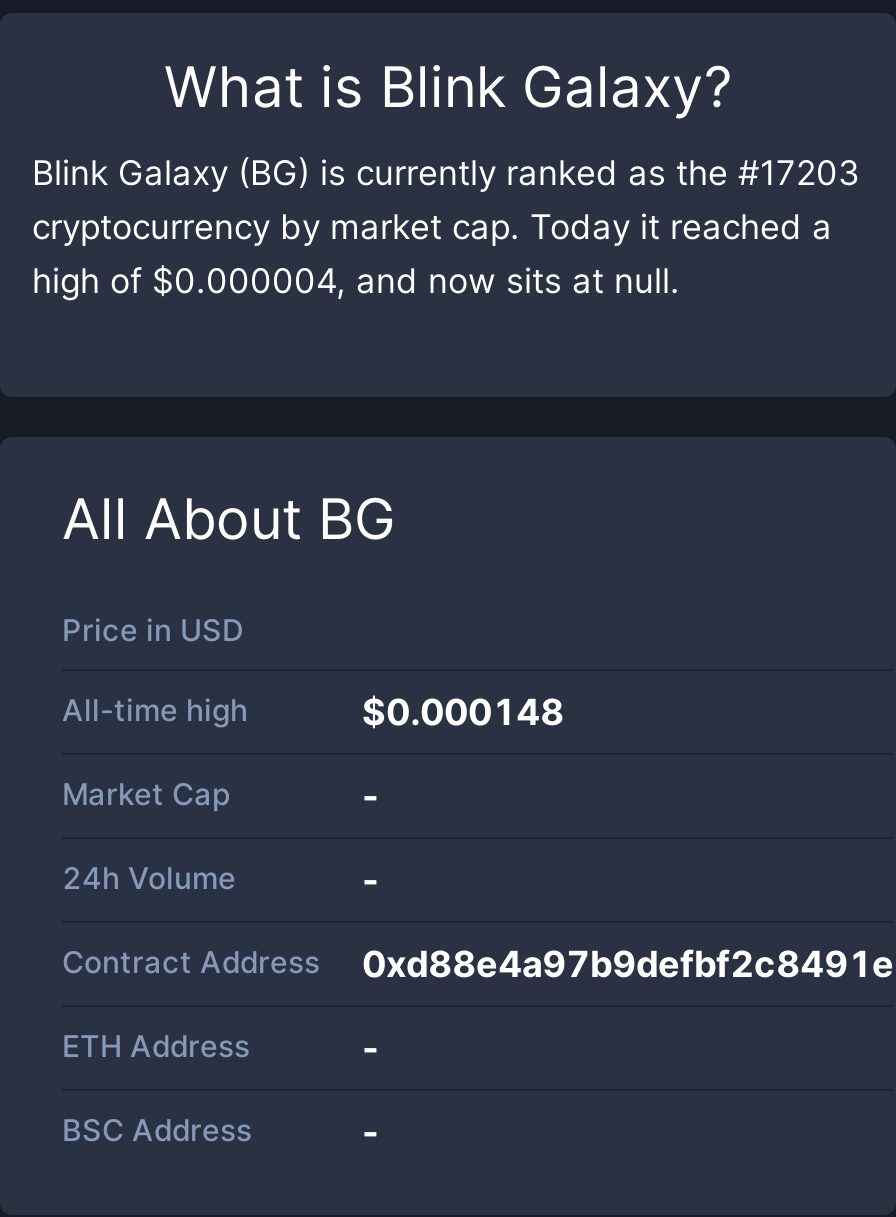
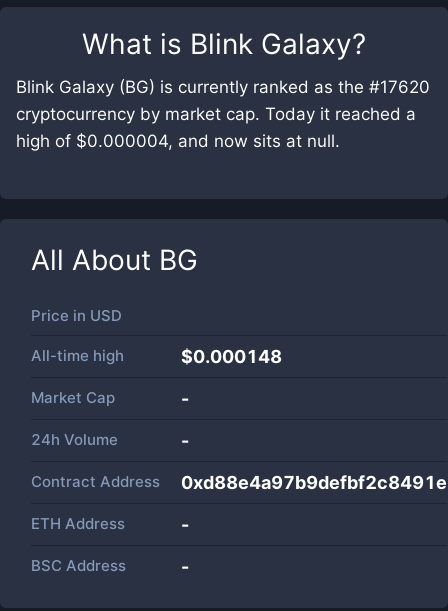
- Blink Galaxy (BG) is currently ranked as the #17203
+ Blink Galaxy (BG) is currently ranked as the #17620
